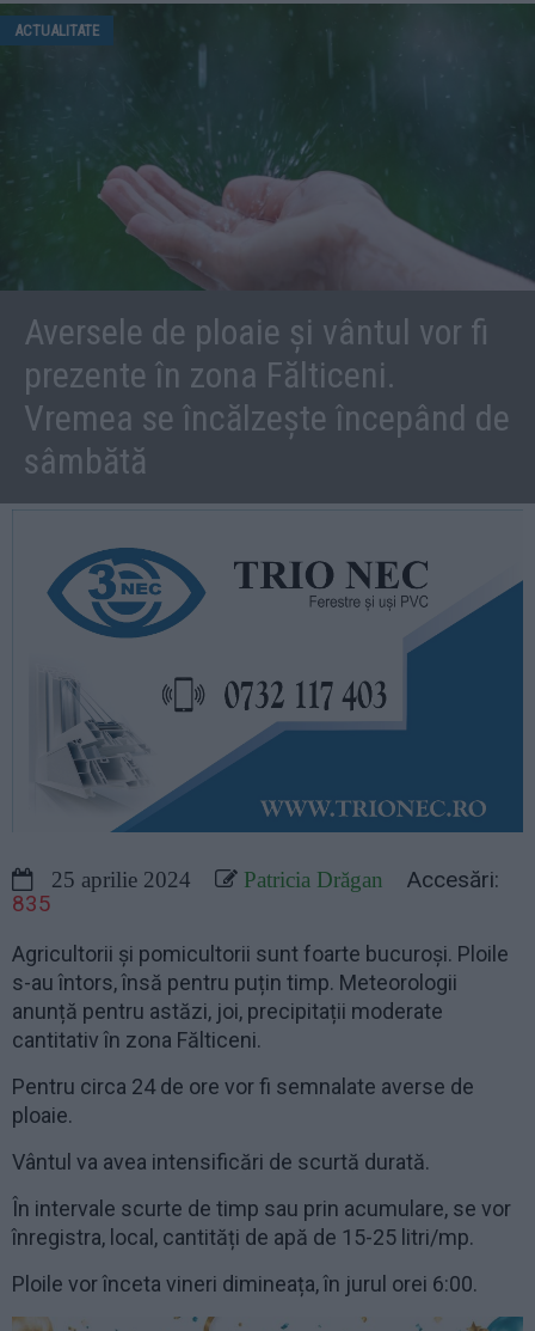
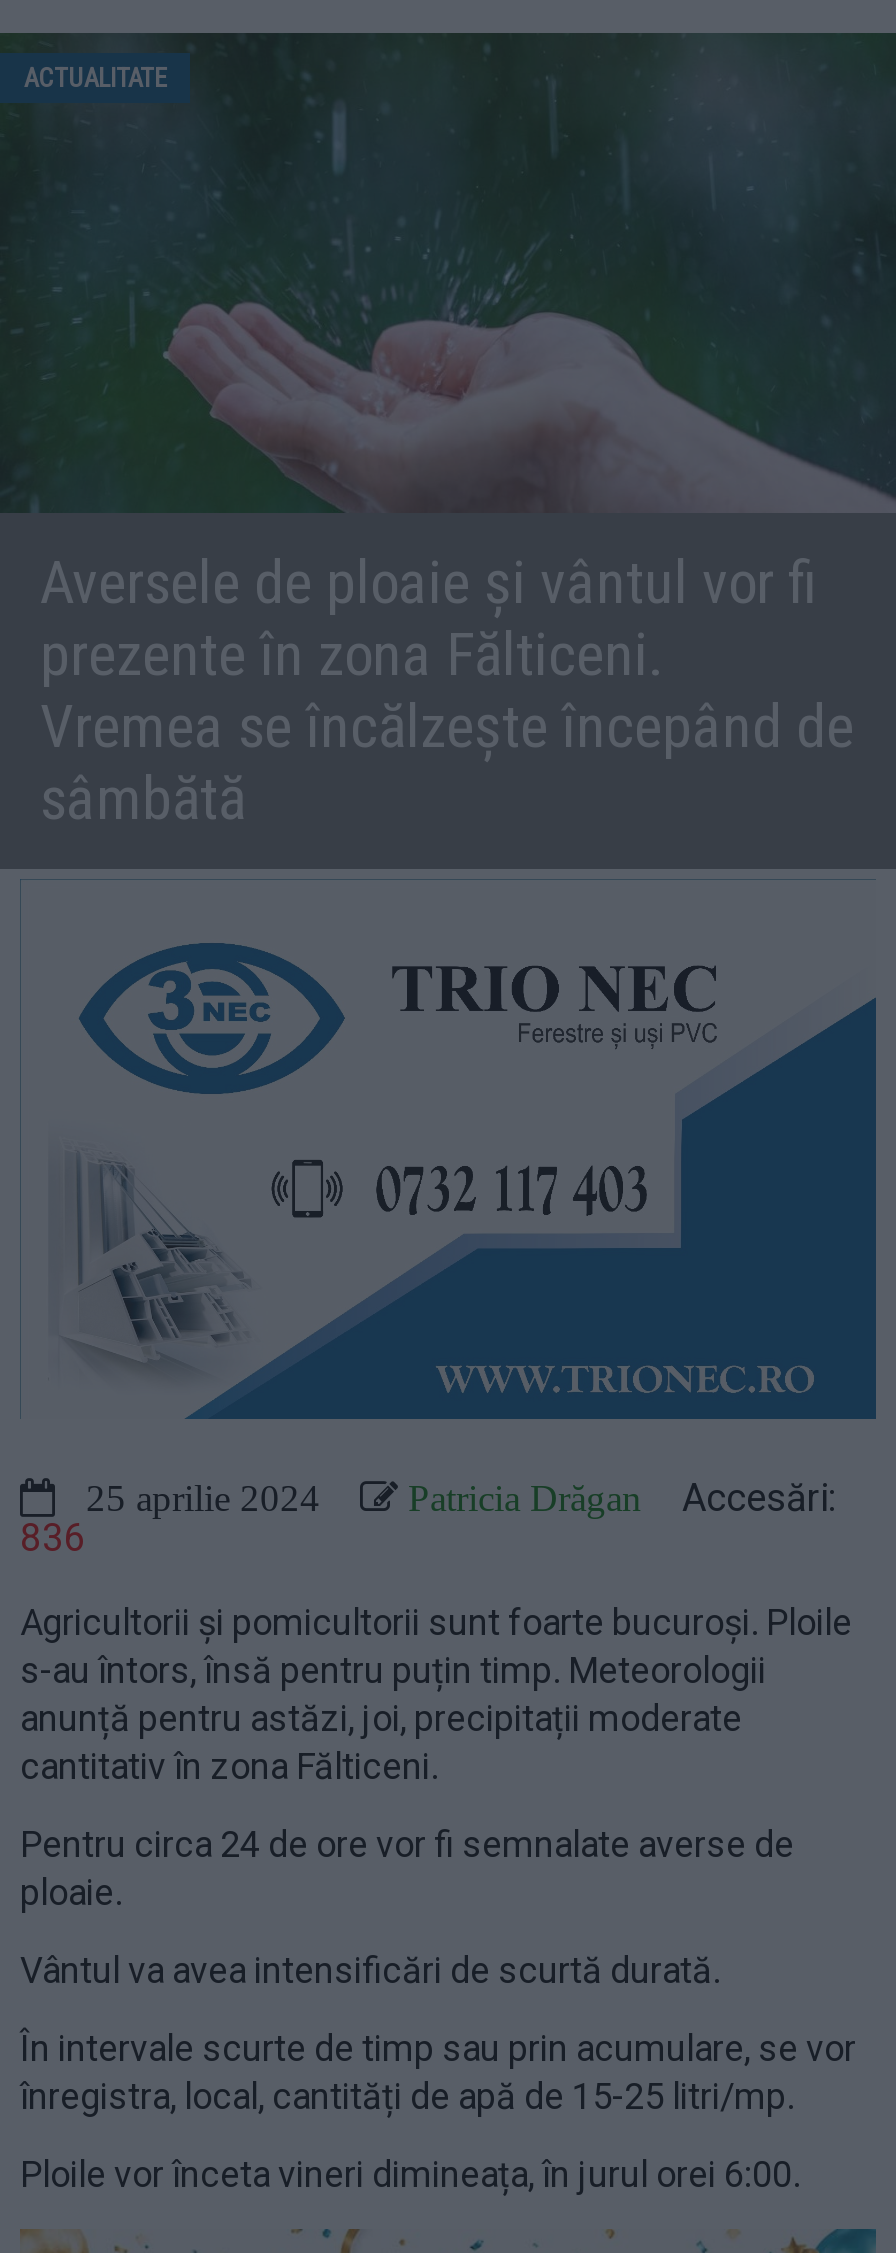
- 835
+ 836
